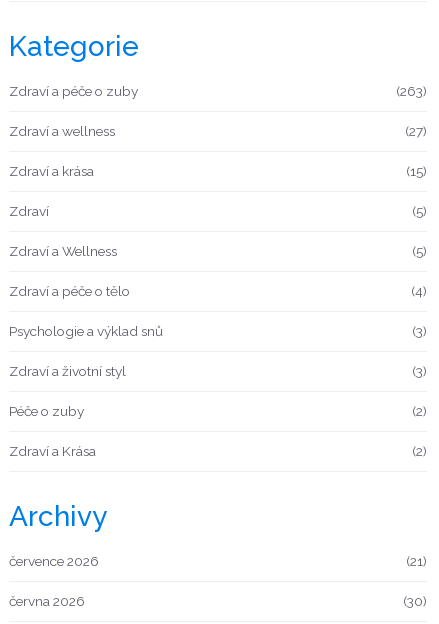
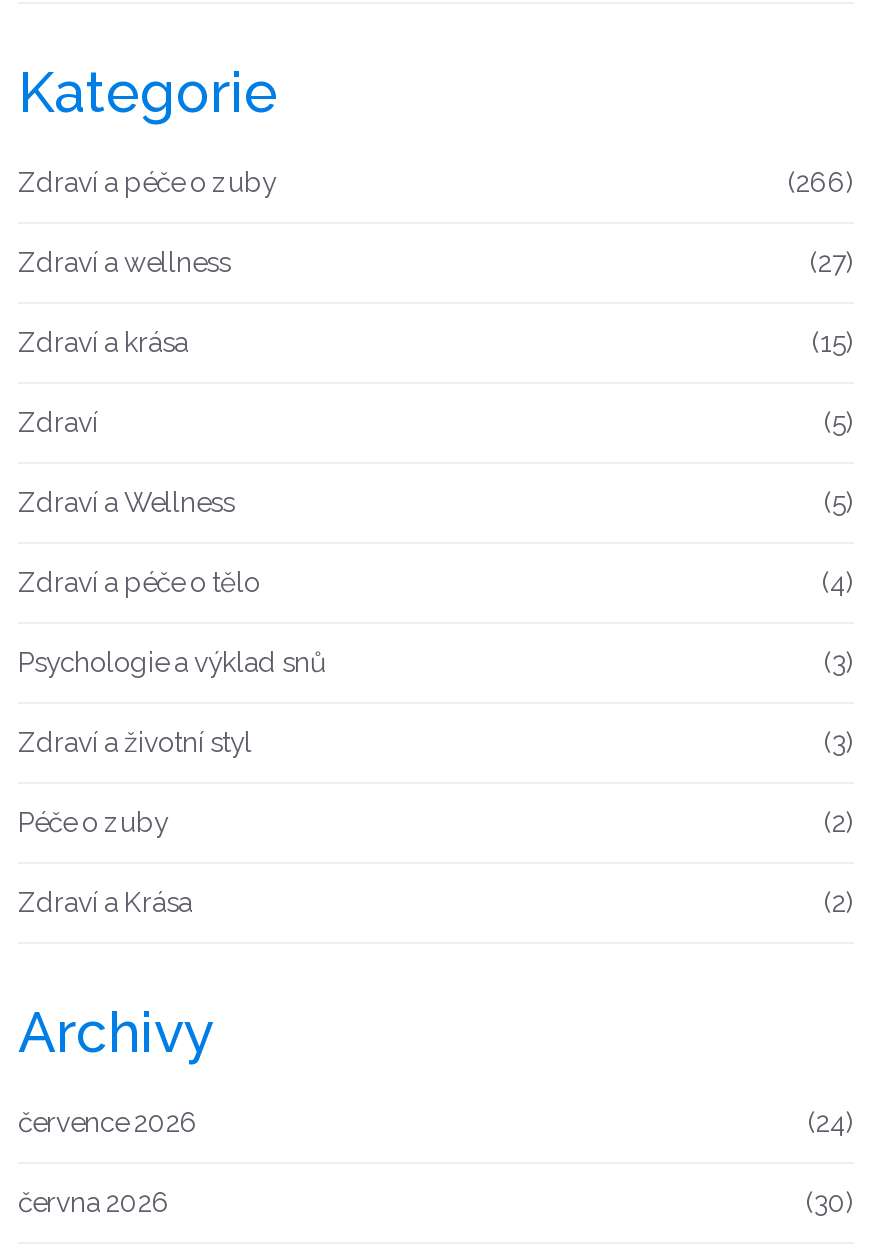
- (263)
+ (266)

- (21)
+ (24)
